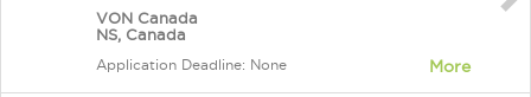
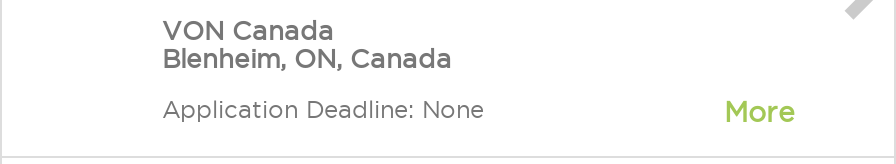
- NS, Canada
+ Blenheim, ON, Canada
